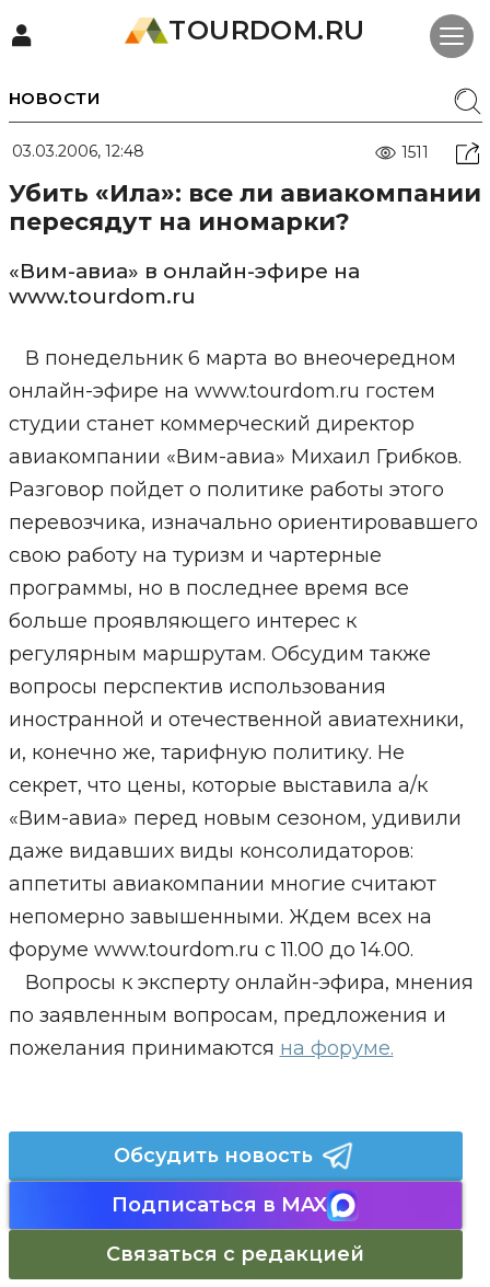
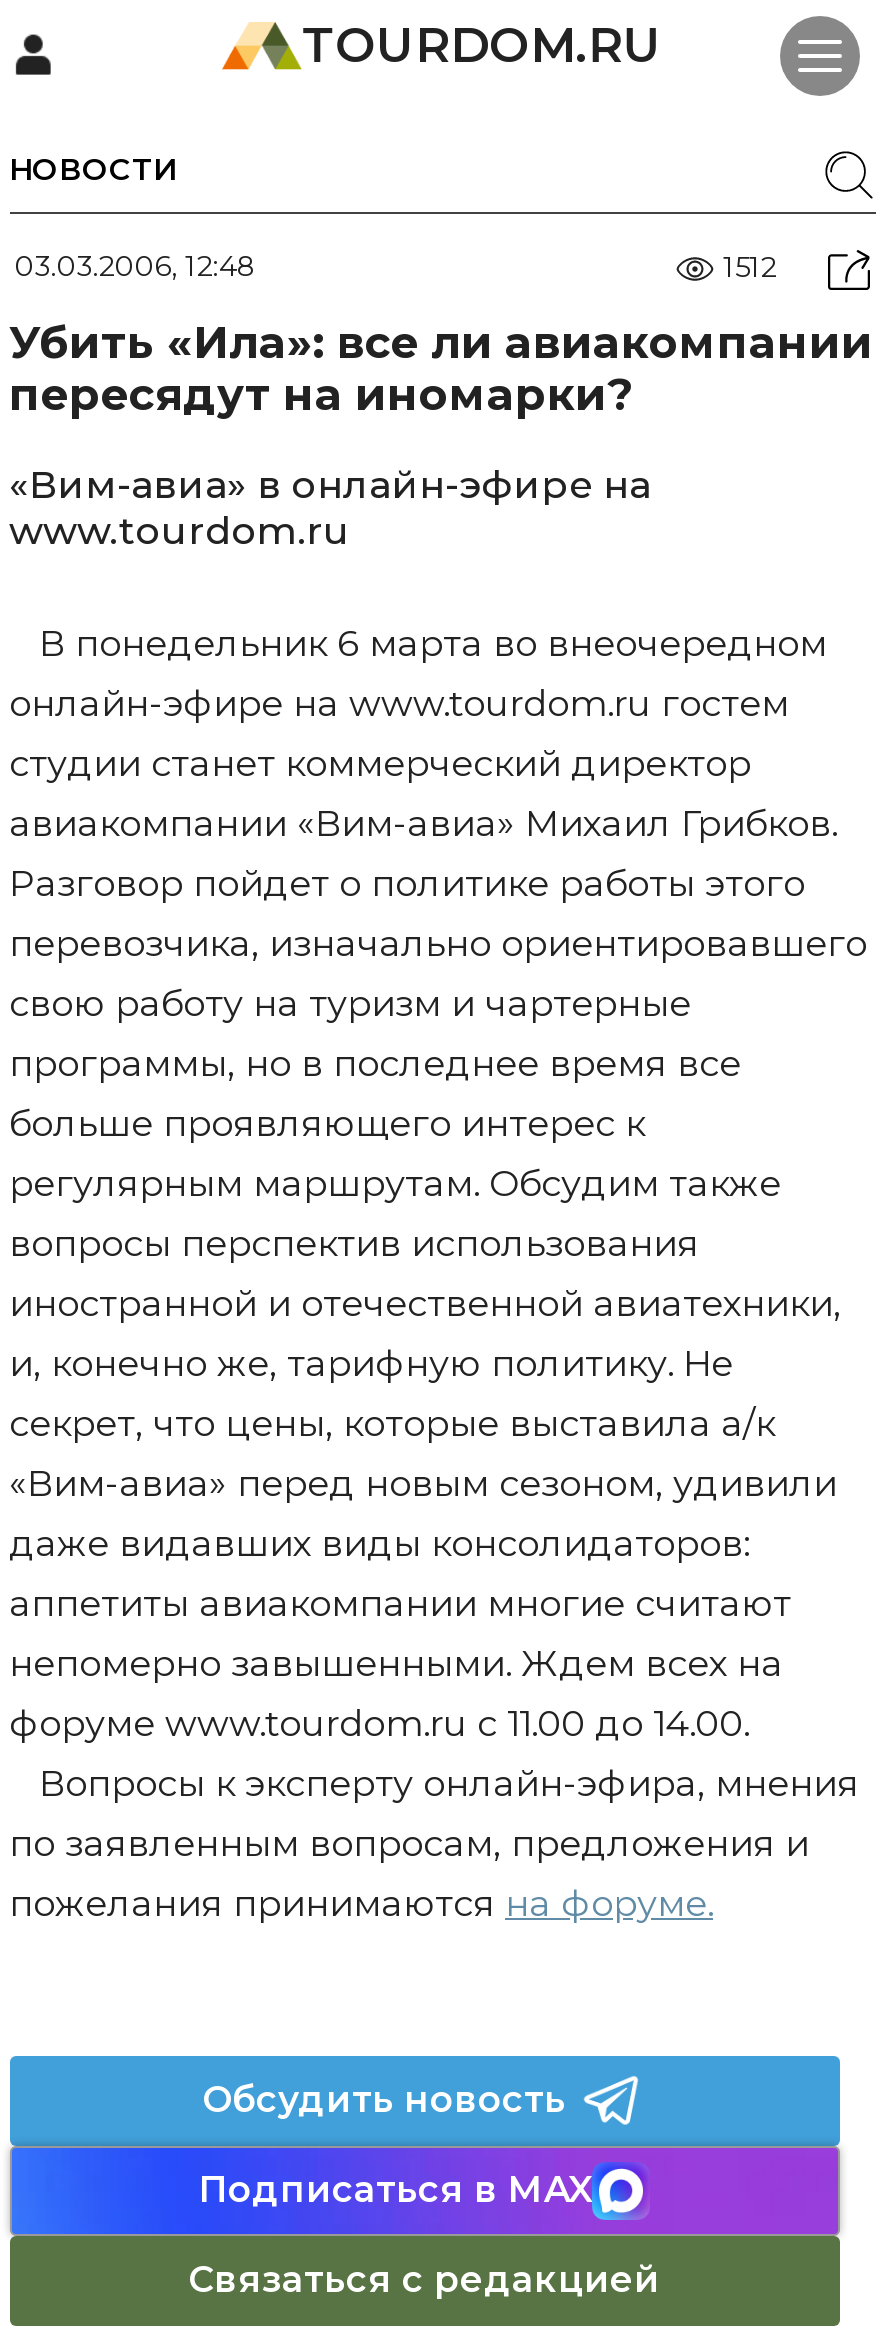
- 1511
+ 1512
